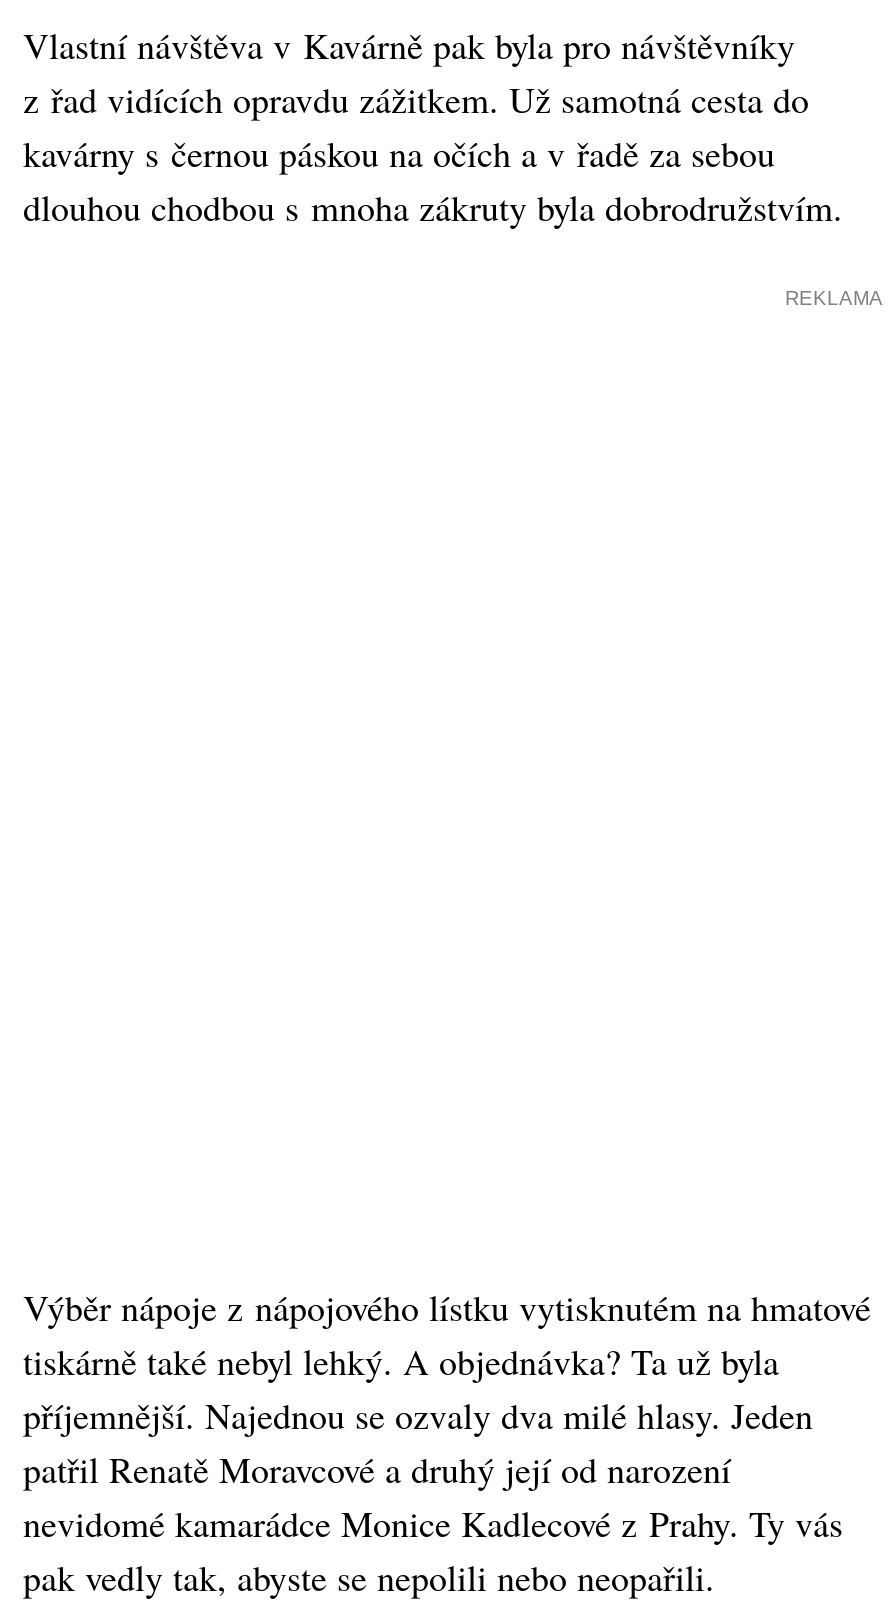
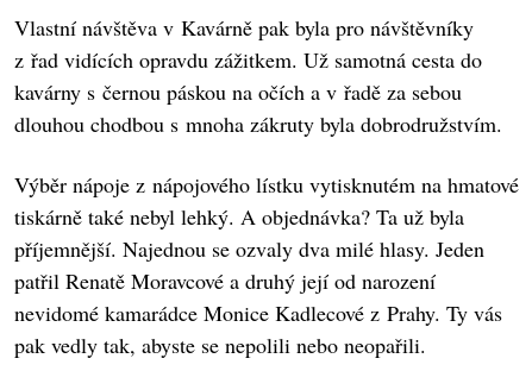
- REKLAMA
